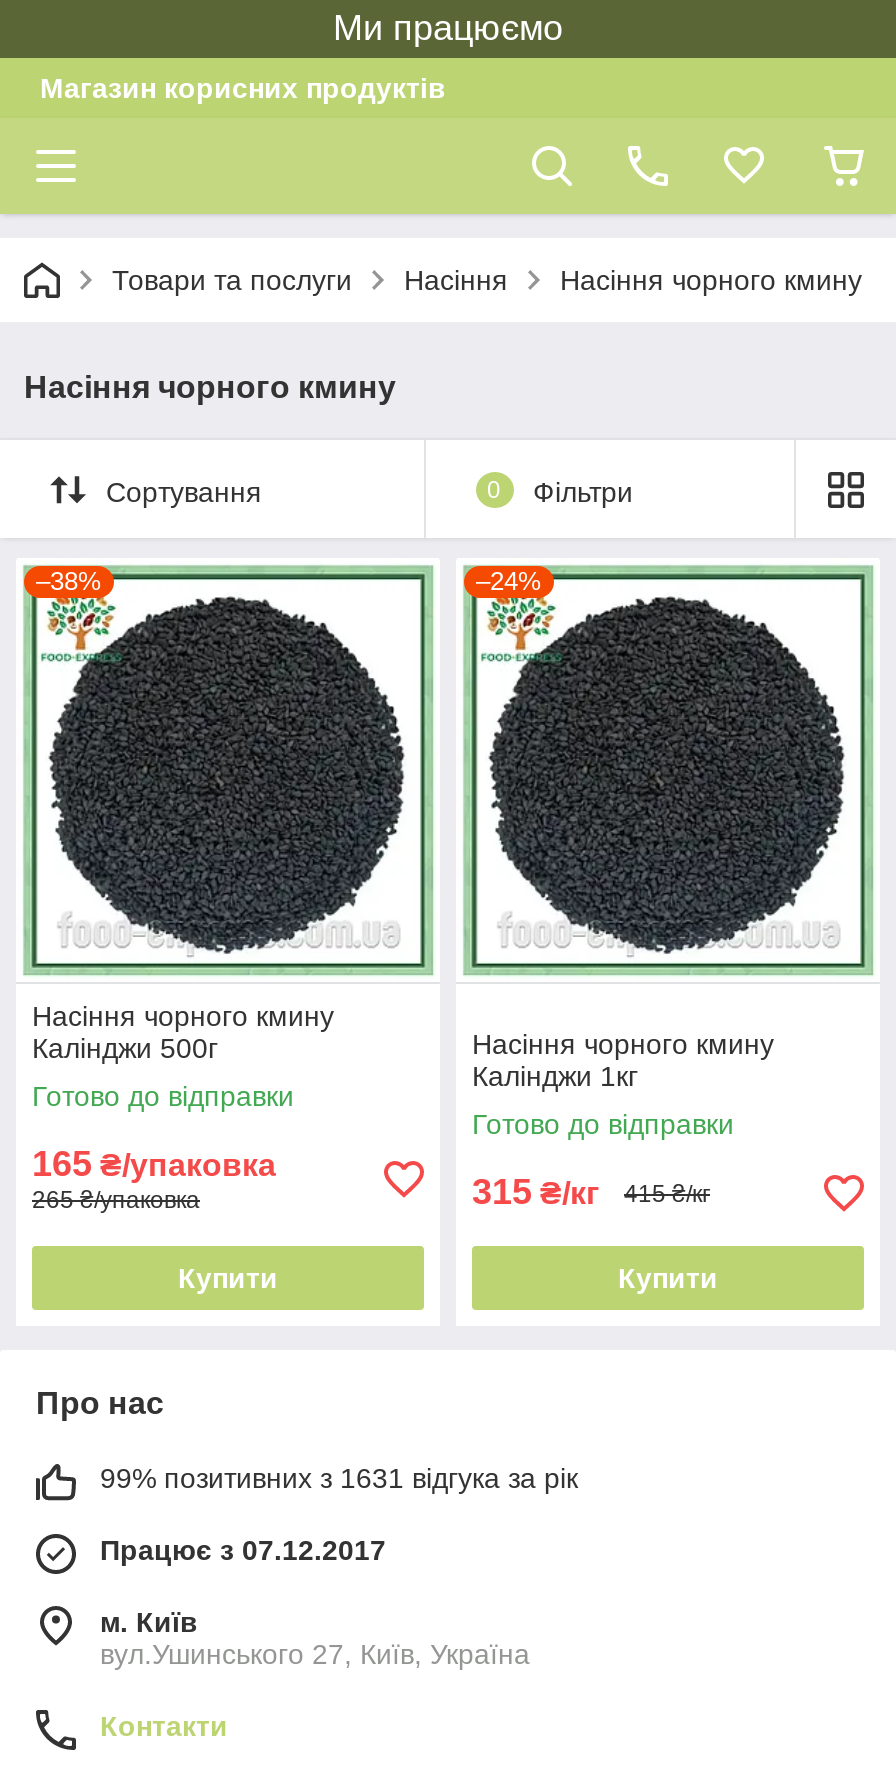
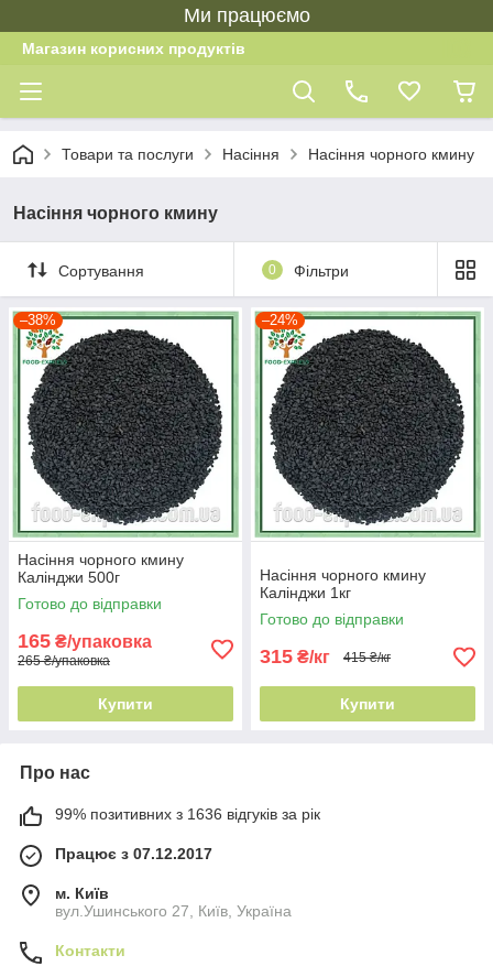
- 99% позитивних з 1631 відгука за рік
+ 99% позитивних з 1636 відгуків за рік
